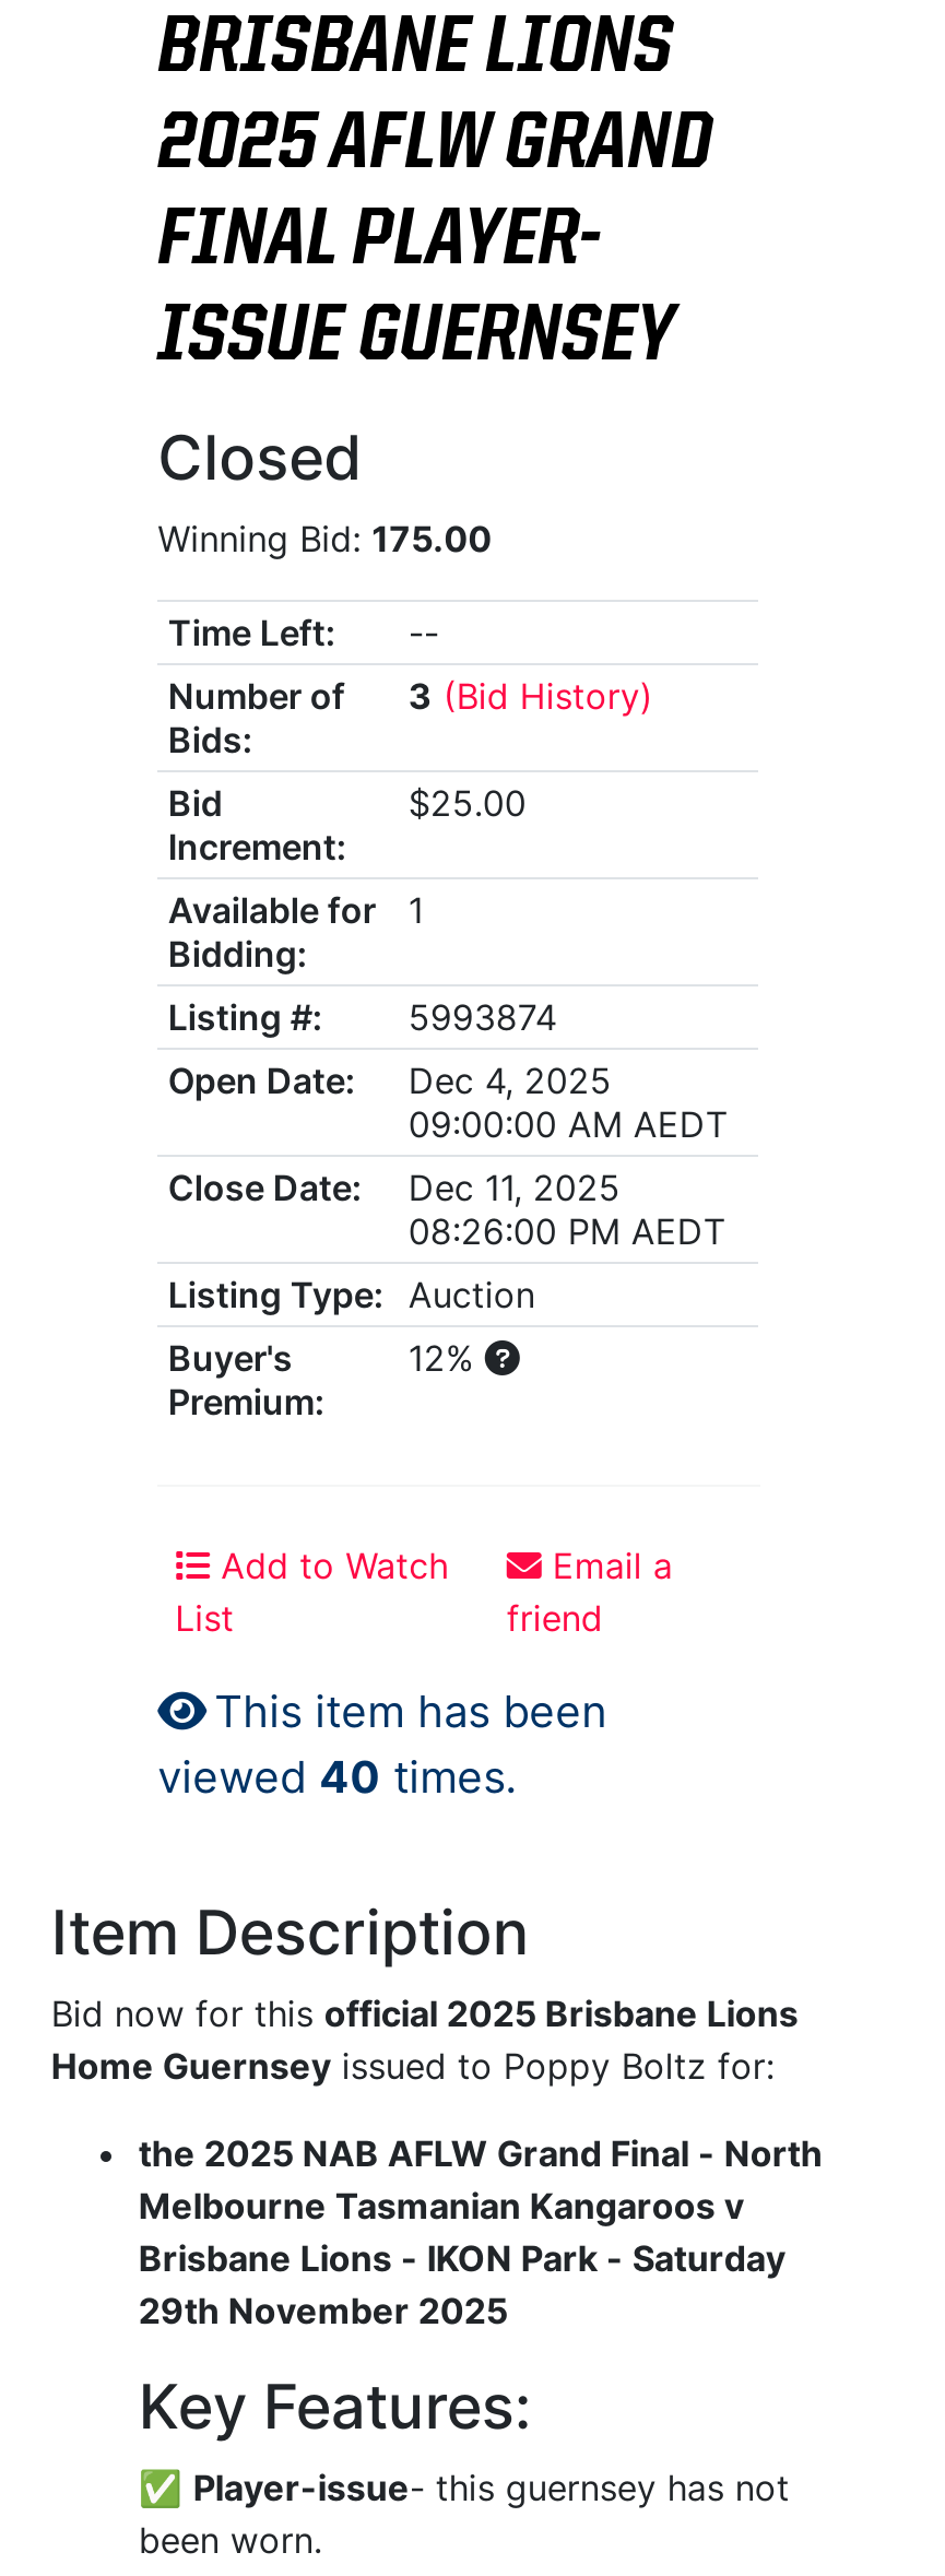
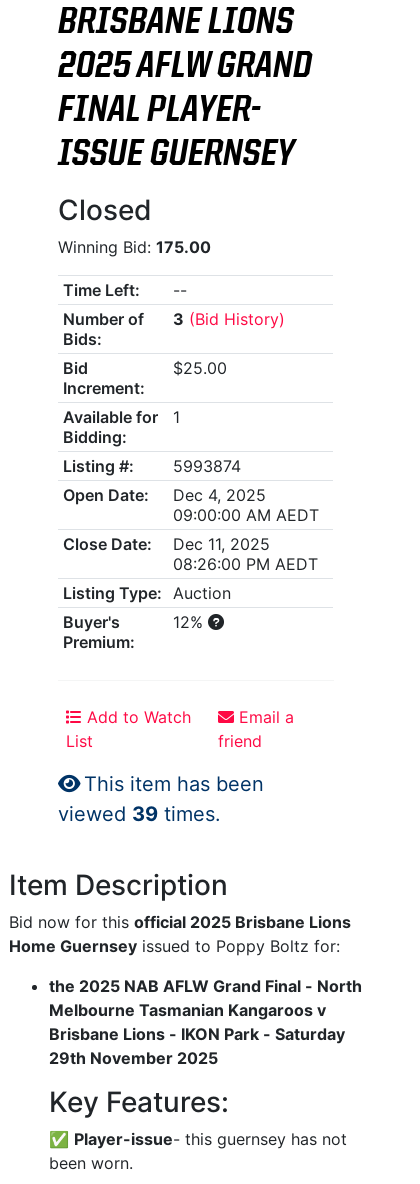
- viewed 40 times.
+ viewed 39 times.
